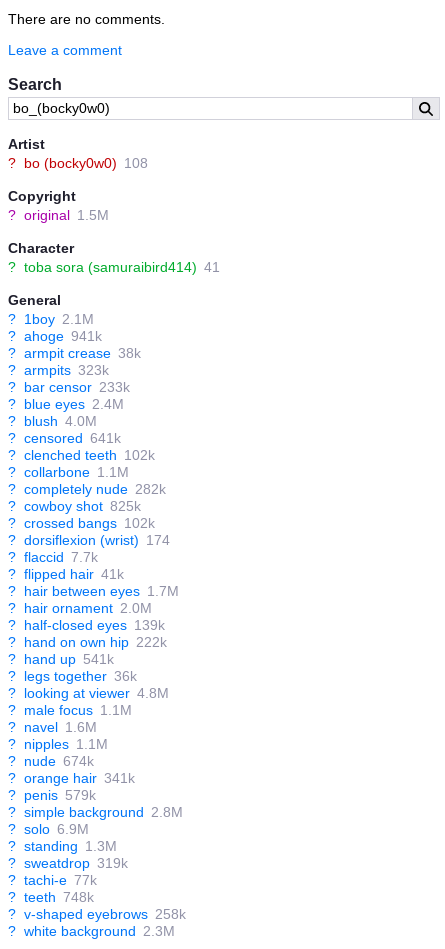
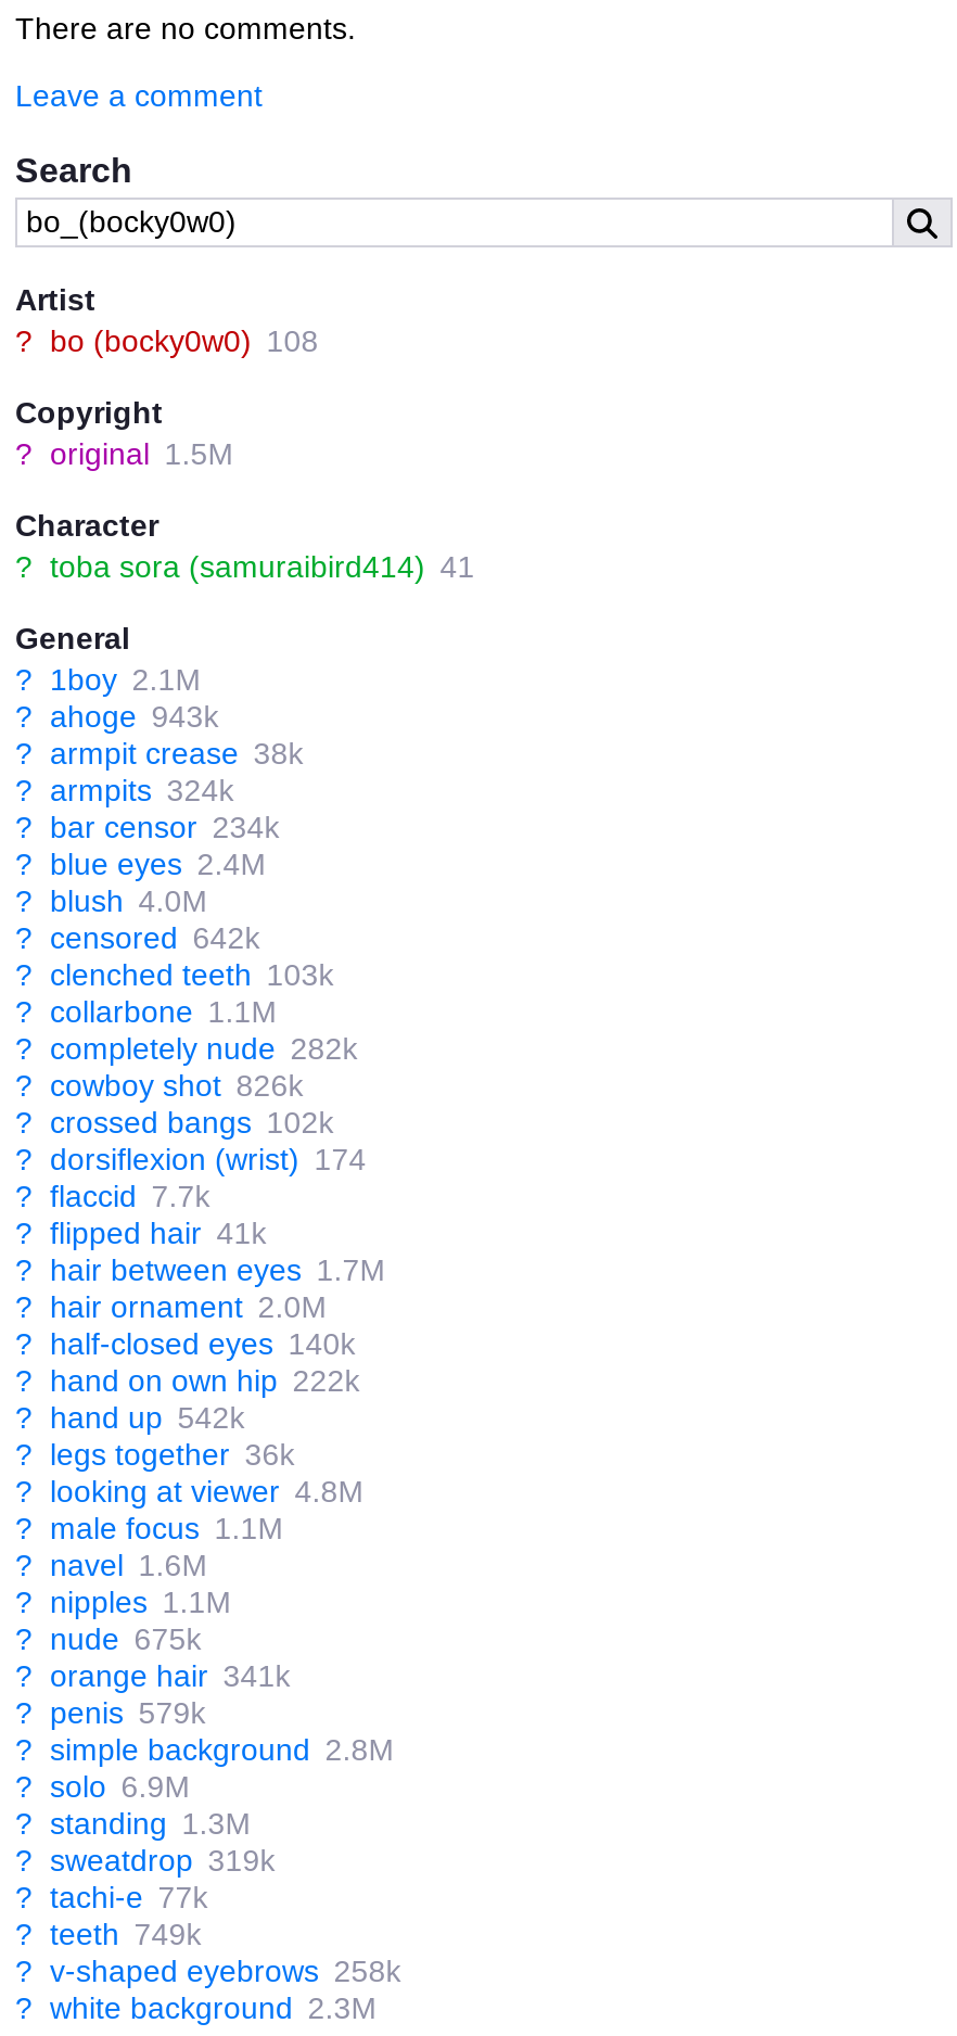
- ? ahoge 941k
+ ? ahoge 943k

- ? armpits 323k
+ ? armpits 324k

- ? bar censor 233k
+ ? bar censor 234k

- ? censored 641k
+ ? censored 642k

- ? clenched teeth 102k
+ ? clenched teeth 103k

- ? cowboy shot 825k
+ ? cowboy shot 826k

- ? half-closed eyes 139k
+ ? half-closed eyes 140k

- ? hand up 541k
+ ? hand up 542k

- ? nude 674k
+ ? nude 675k

- ? teeth 748k
+ ? teeth 749k
